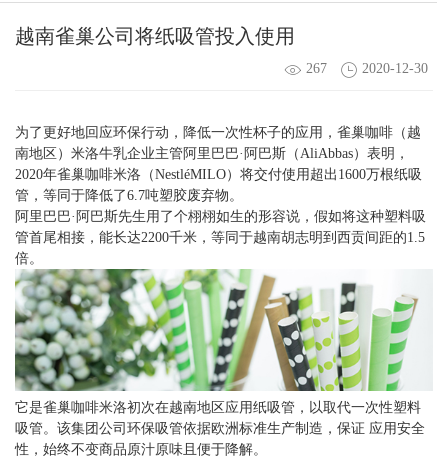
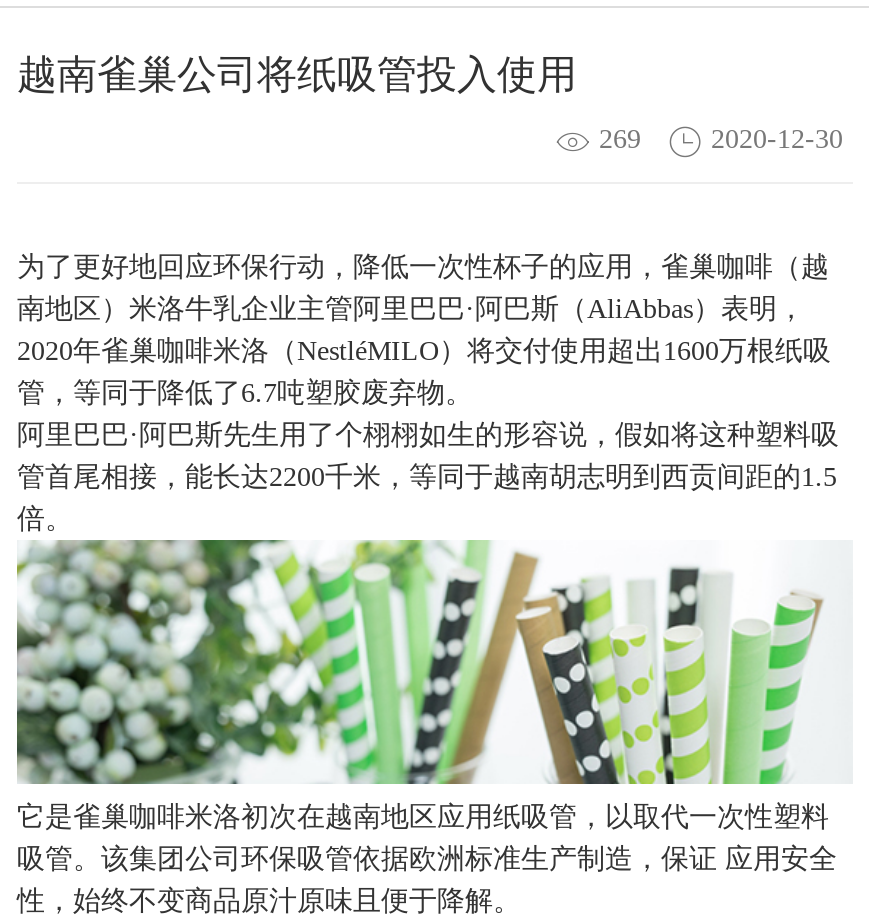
- 267
+ 269
